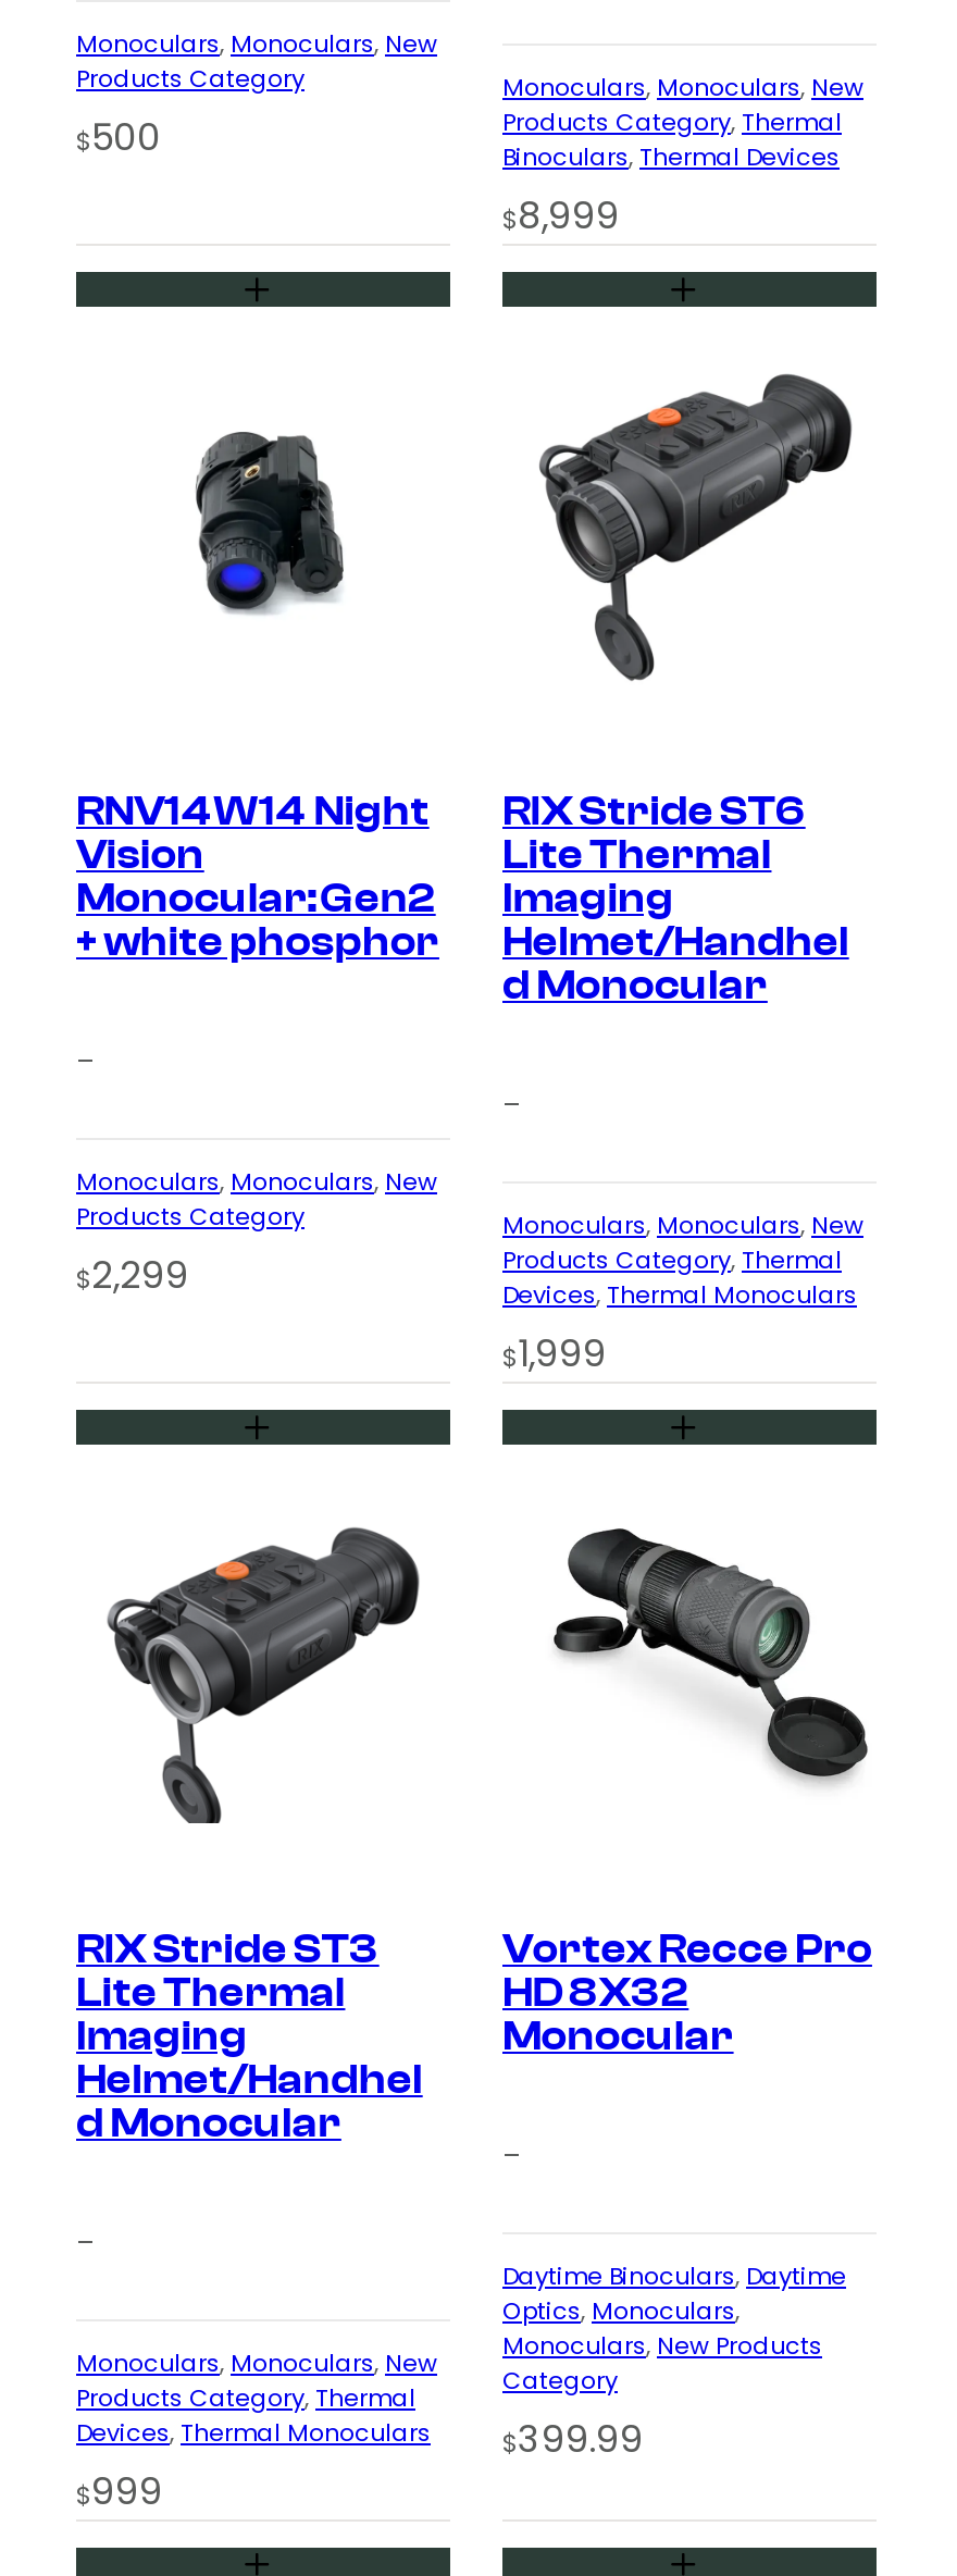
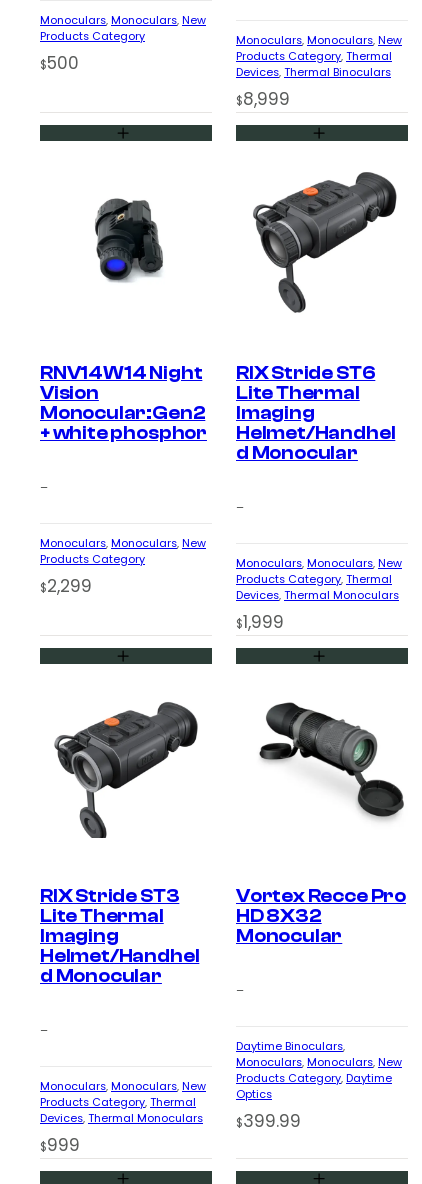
- Binoculars, Thermal Devices
+ Devices, Thermal Binoculars

- Daytime Binoculars, Daytime
- Optics, Monoculars ,
- Monoculars, New Products
- Category
+ Daytime Binoculars ,
+ Monoculars, Monoculars, New
+ Products Category, Daytime
+ Optics
